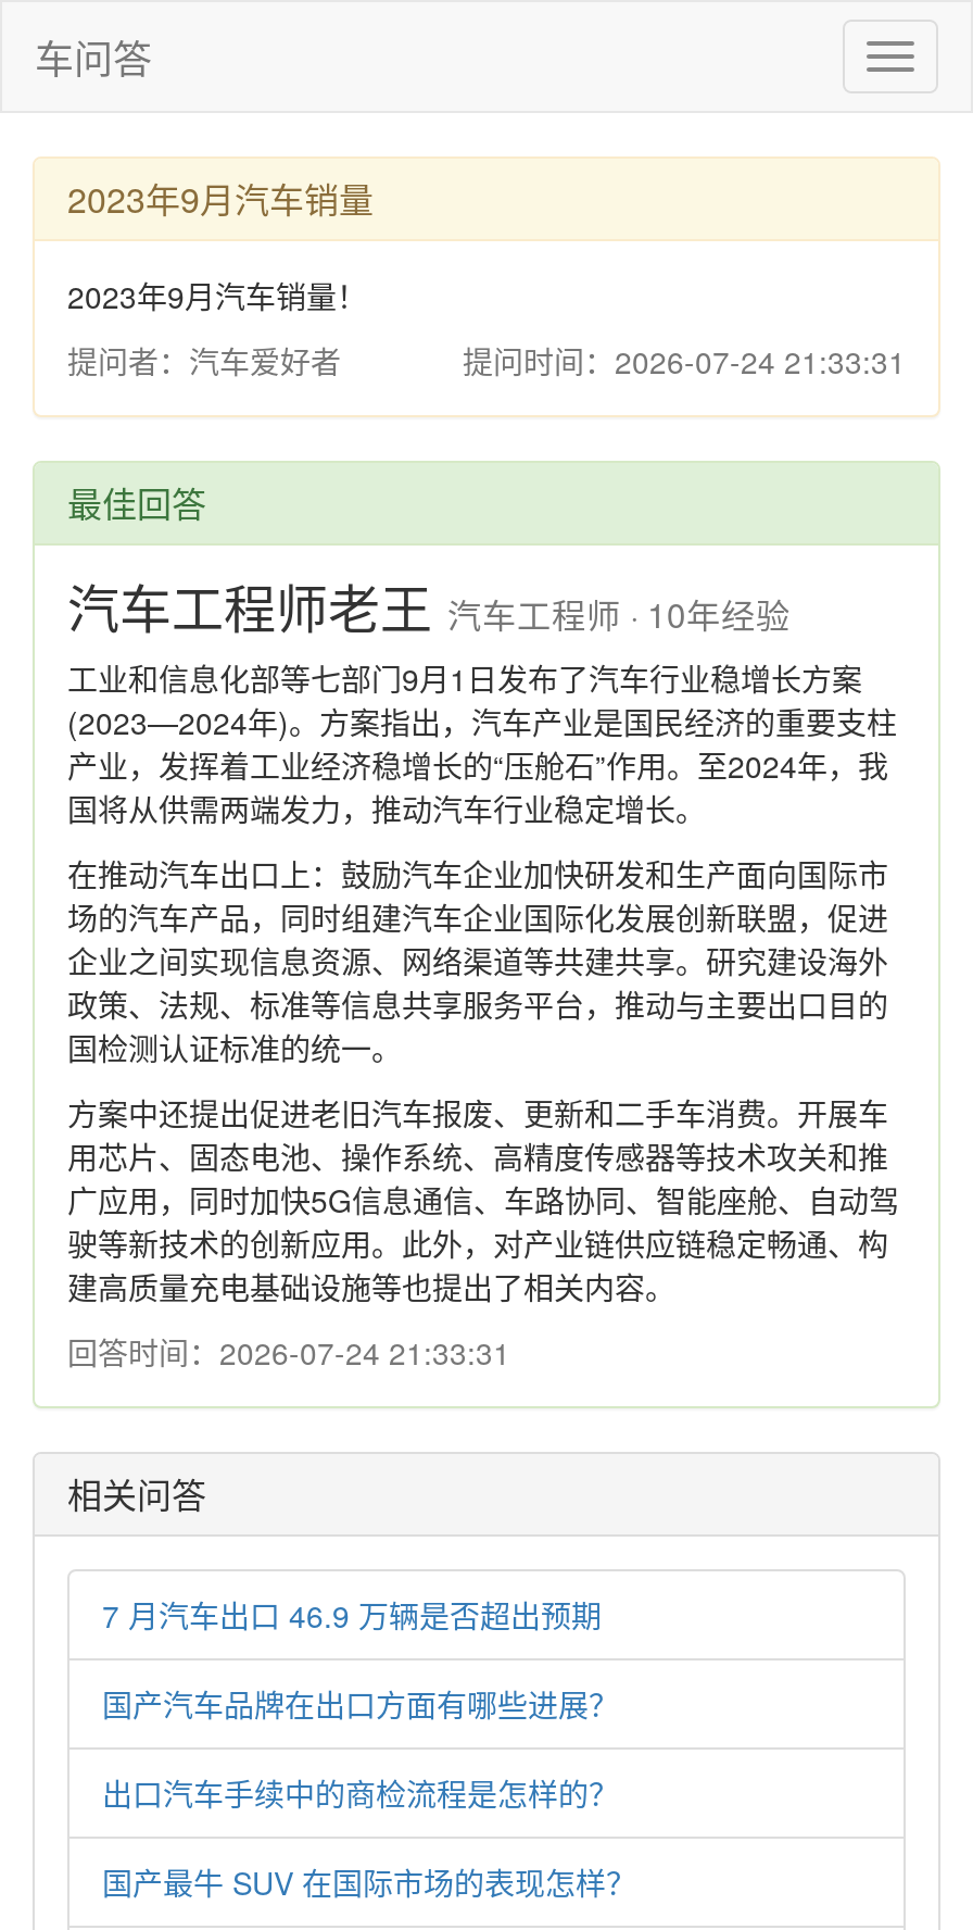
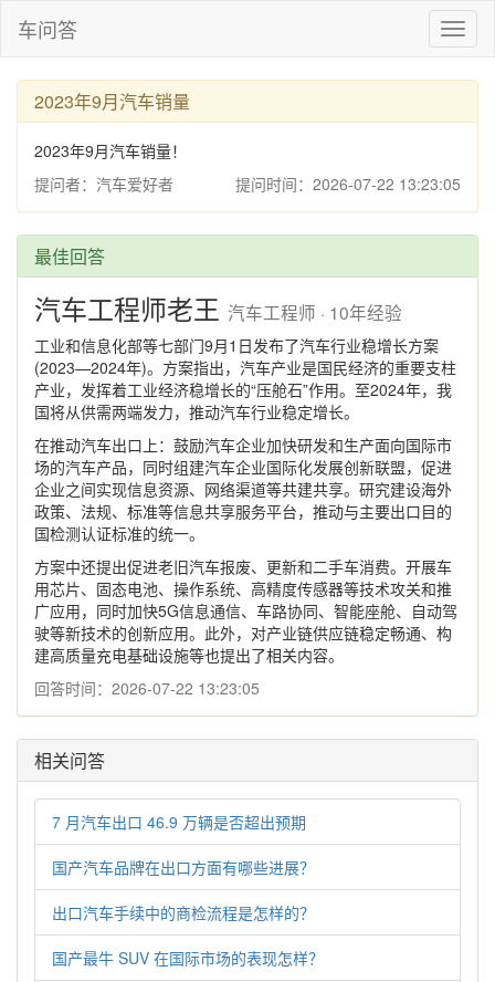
- 提问时间：2026-07-24 21:33:31
+ 提问时间：2026-07-22 13:23:05

- 回答时间：2026-07-24 21:33:31
+ 回答时间：2026-07-22 13:23:05
